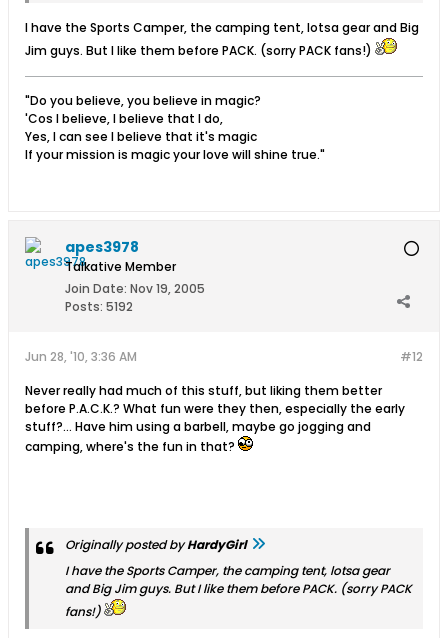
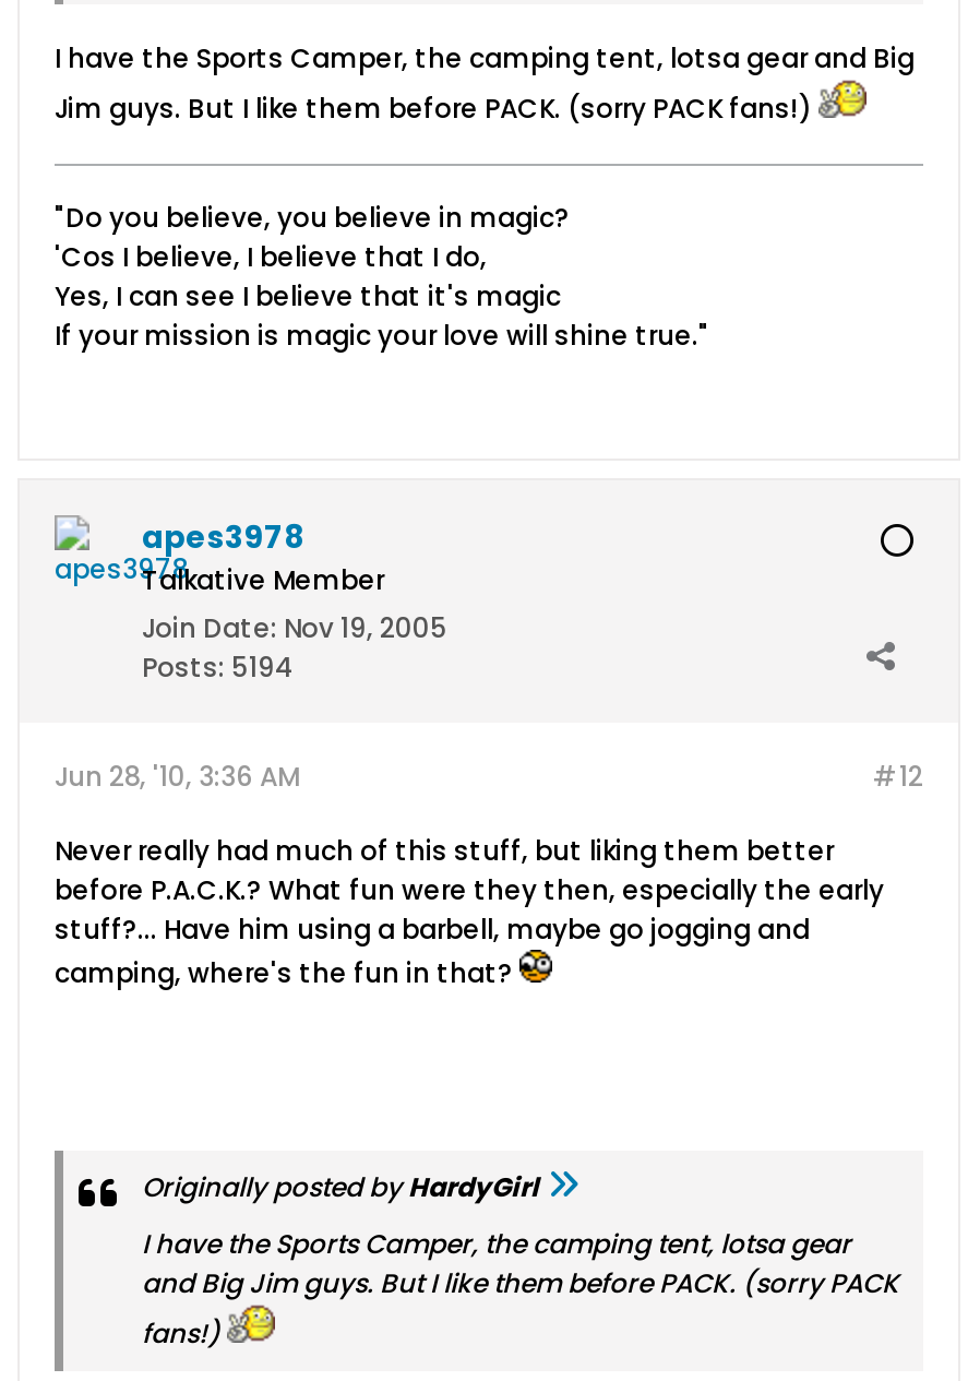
- Posts: 5192
+ Posts: 5194
